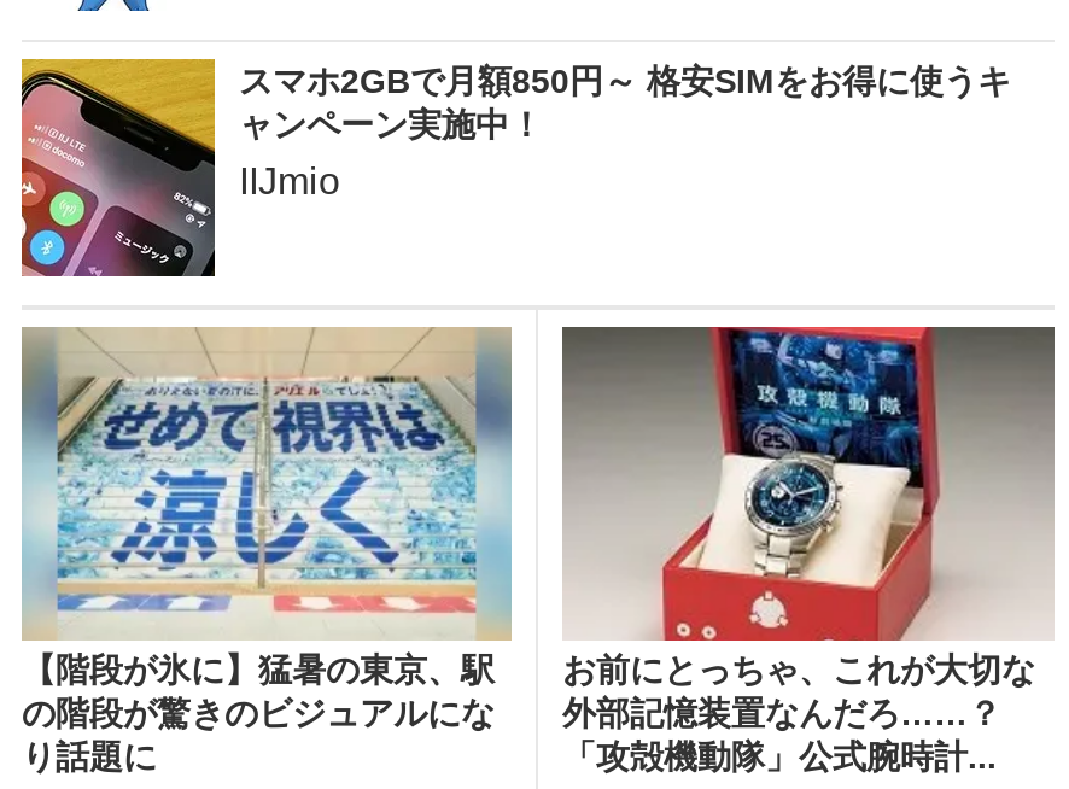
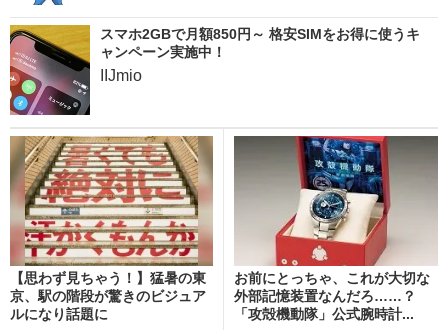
- [image]
- 【階段が氷に】猛暑の東京、駅
- の階段が驚きのビジュアルにな
- り話題に
+ [image]
+ 【思わず見ちゃう！】猛暑の東
+ 京、駅の階段が驚きのビジュア
+ ルになり話題に
